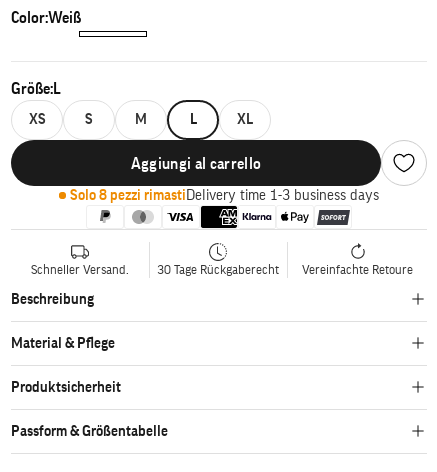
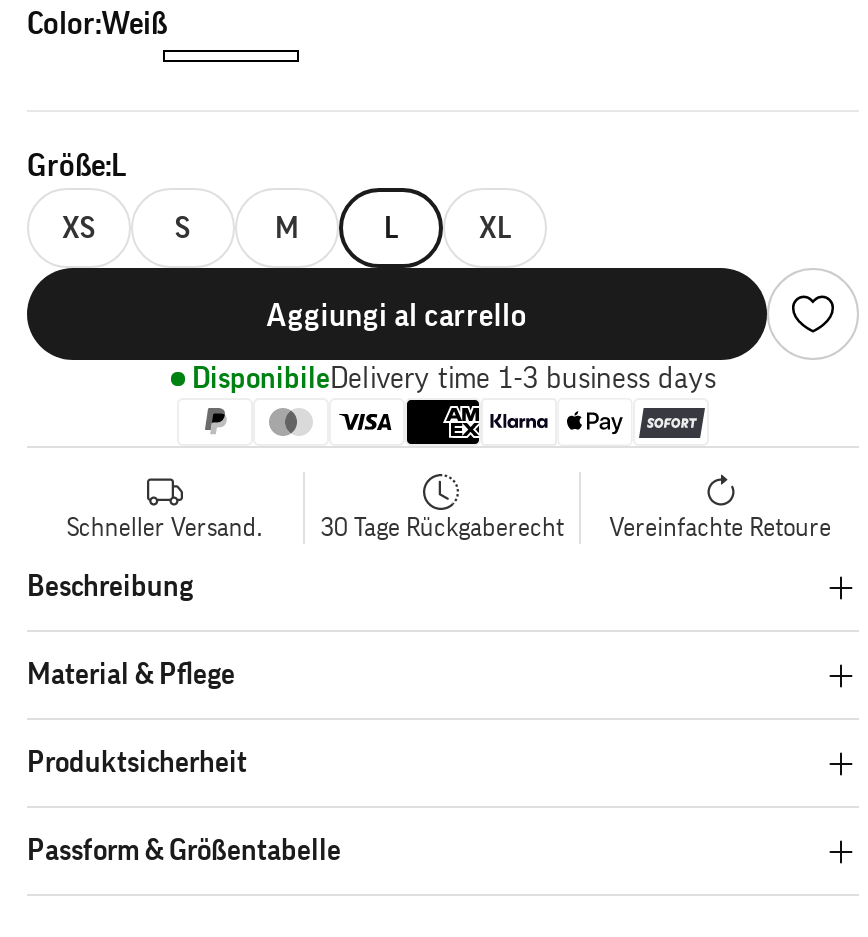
- Solo 8 pezzi rimastiDelivery time 1-3 business days
+ DisponibileDelivery time 1-3 business days
